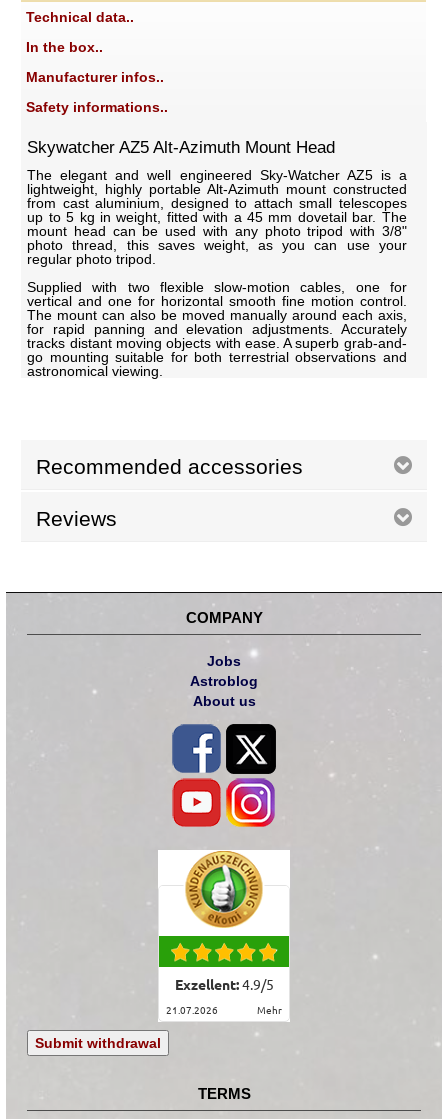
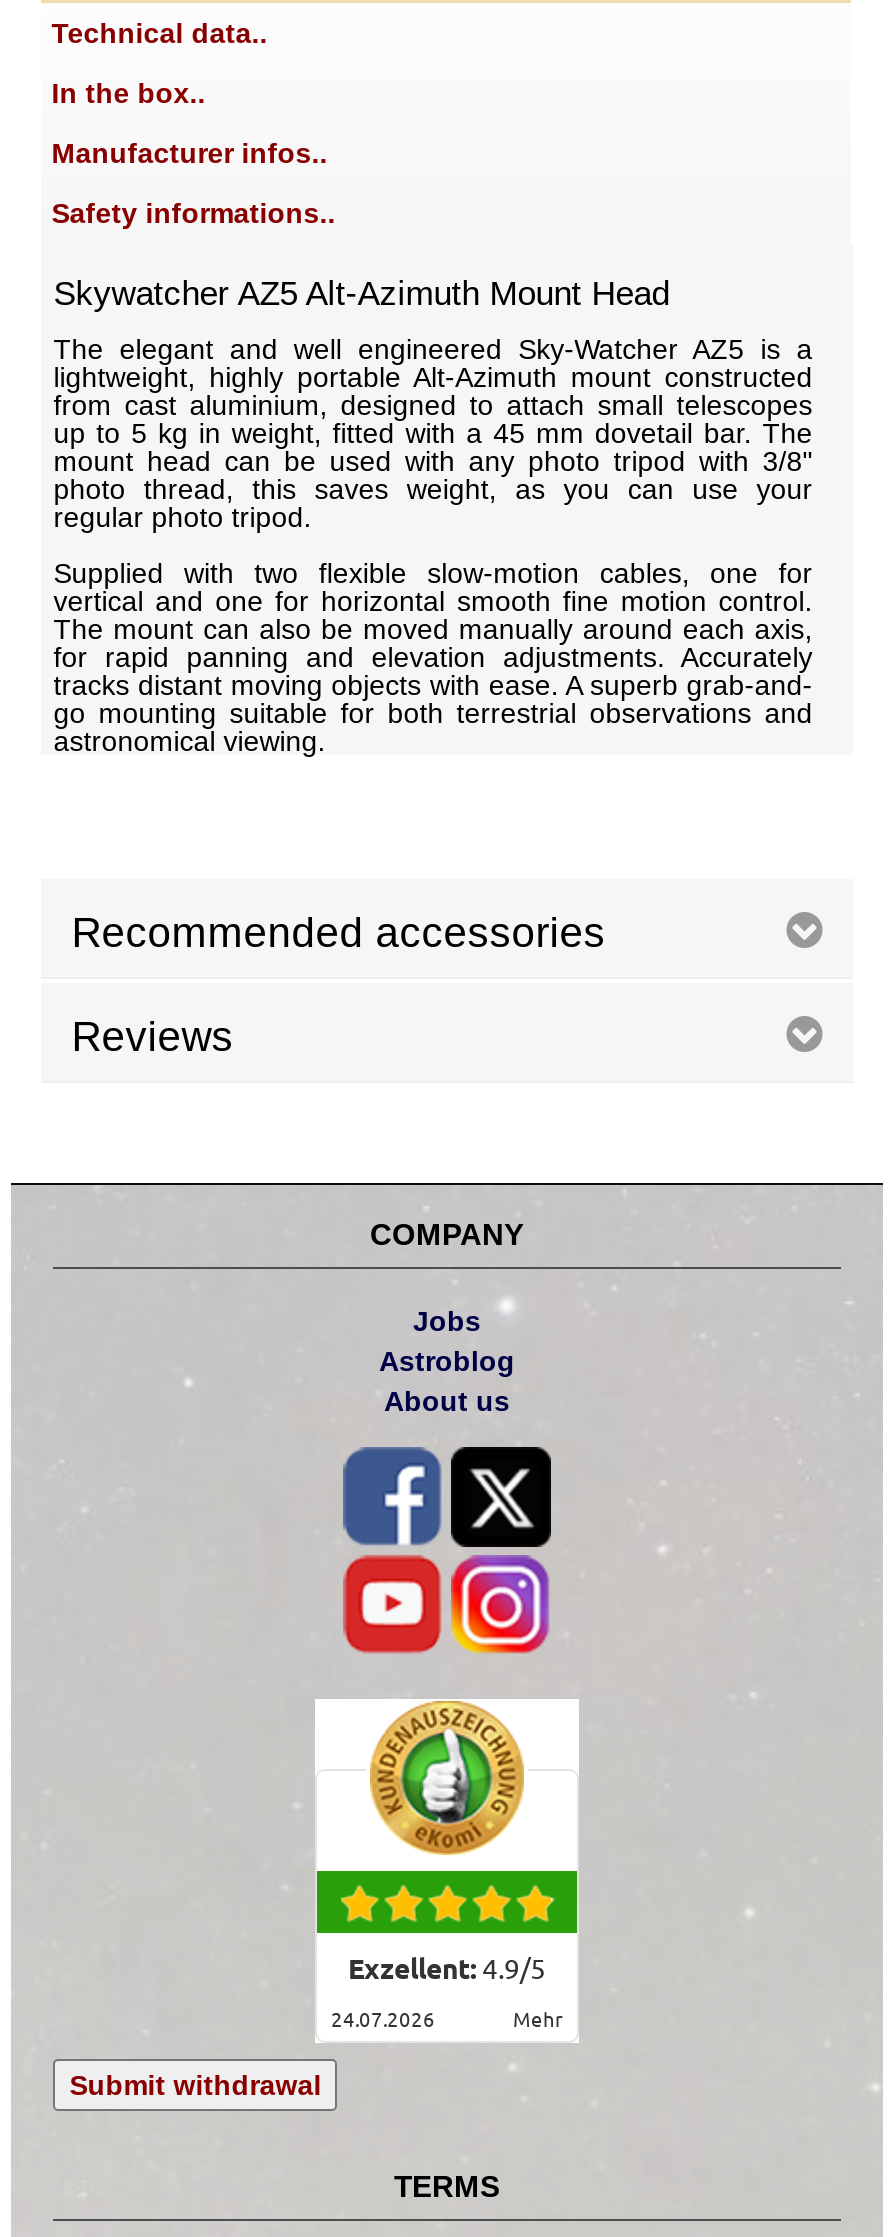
- 21.07.2026
+ 24.07.2026
